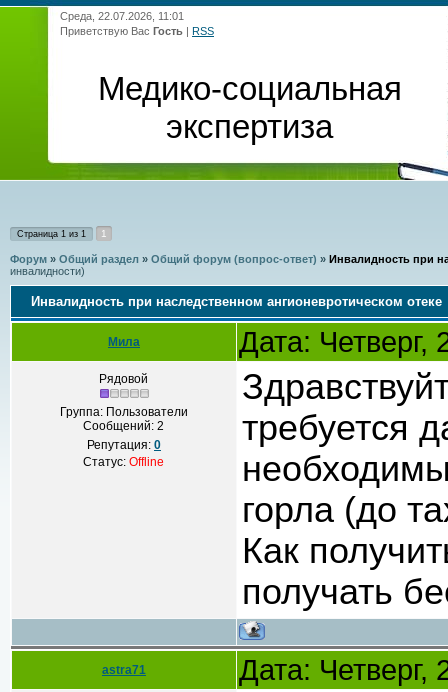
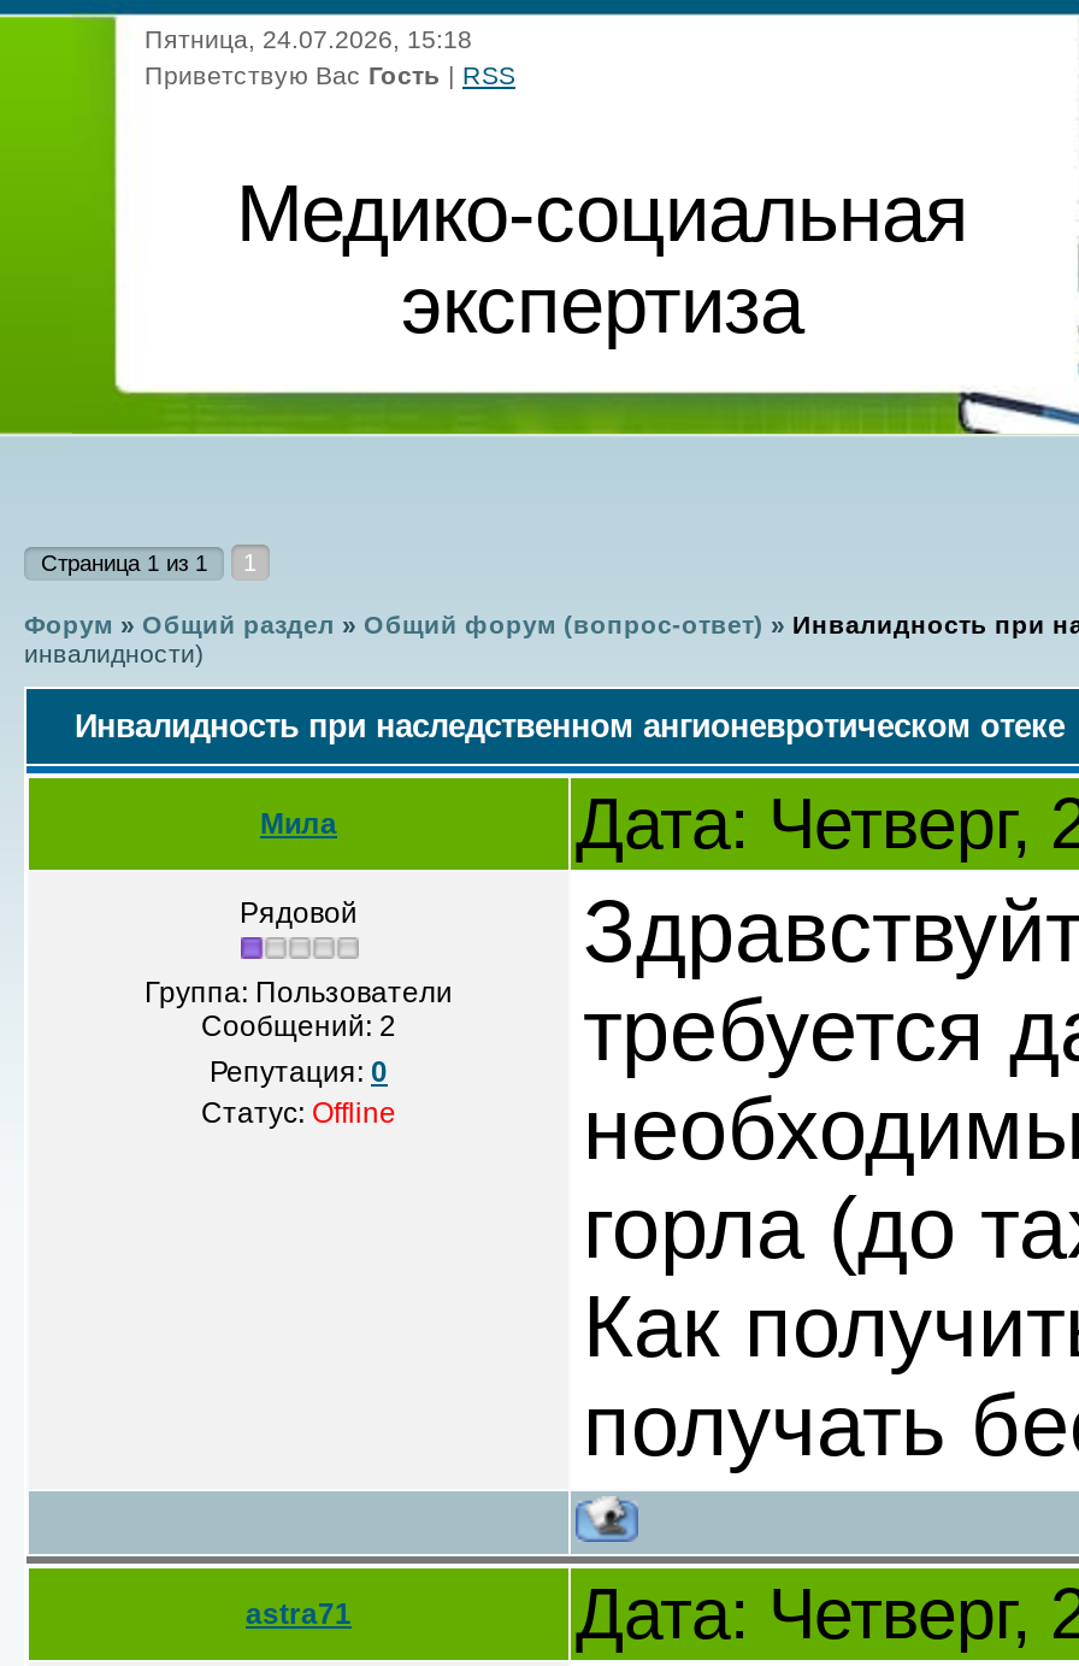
- Среда, 22.07.2026, 11:01
+ Пятница, 24.07.2026, 15:18
